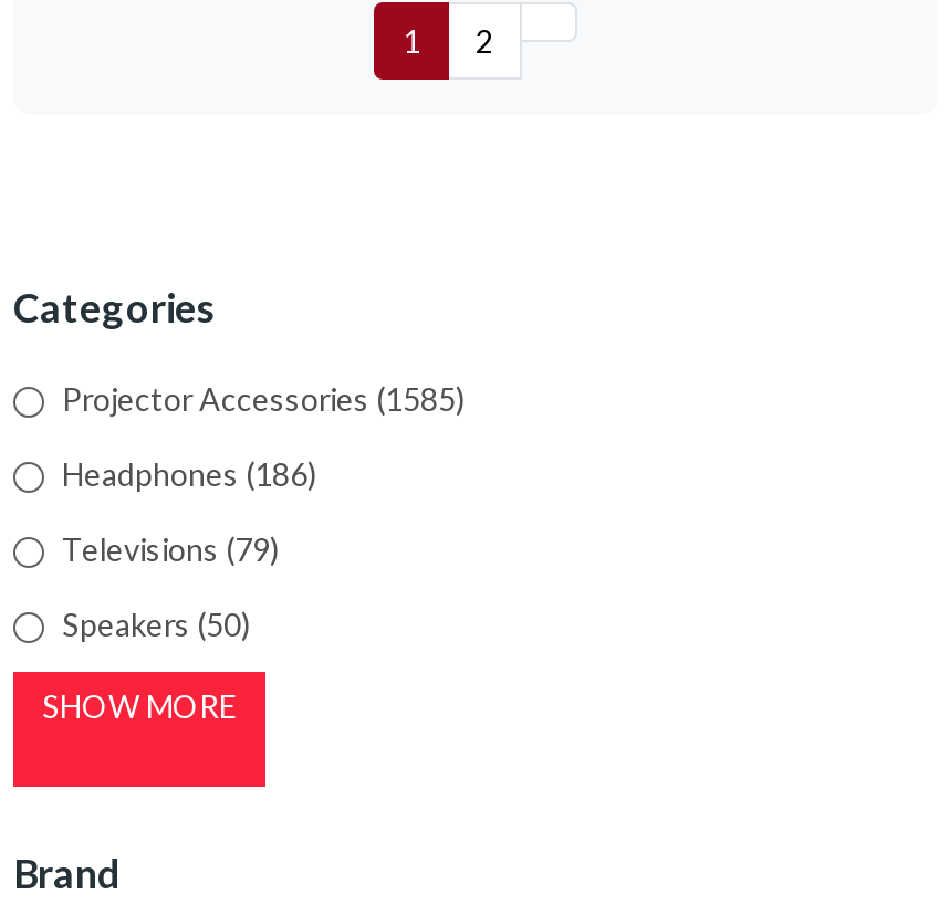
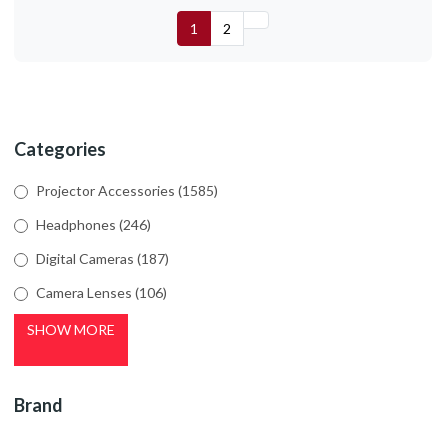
- Headphones (186)
+ Headphones (246)

- Televisions (79)
+ Digital Cameras (187)

- Speakers (50)
+ Camera Lenses (106)
